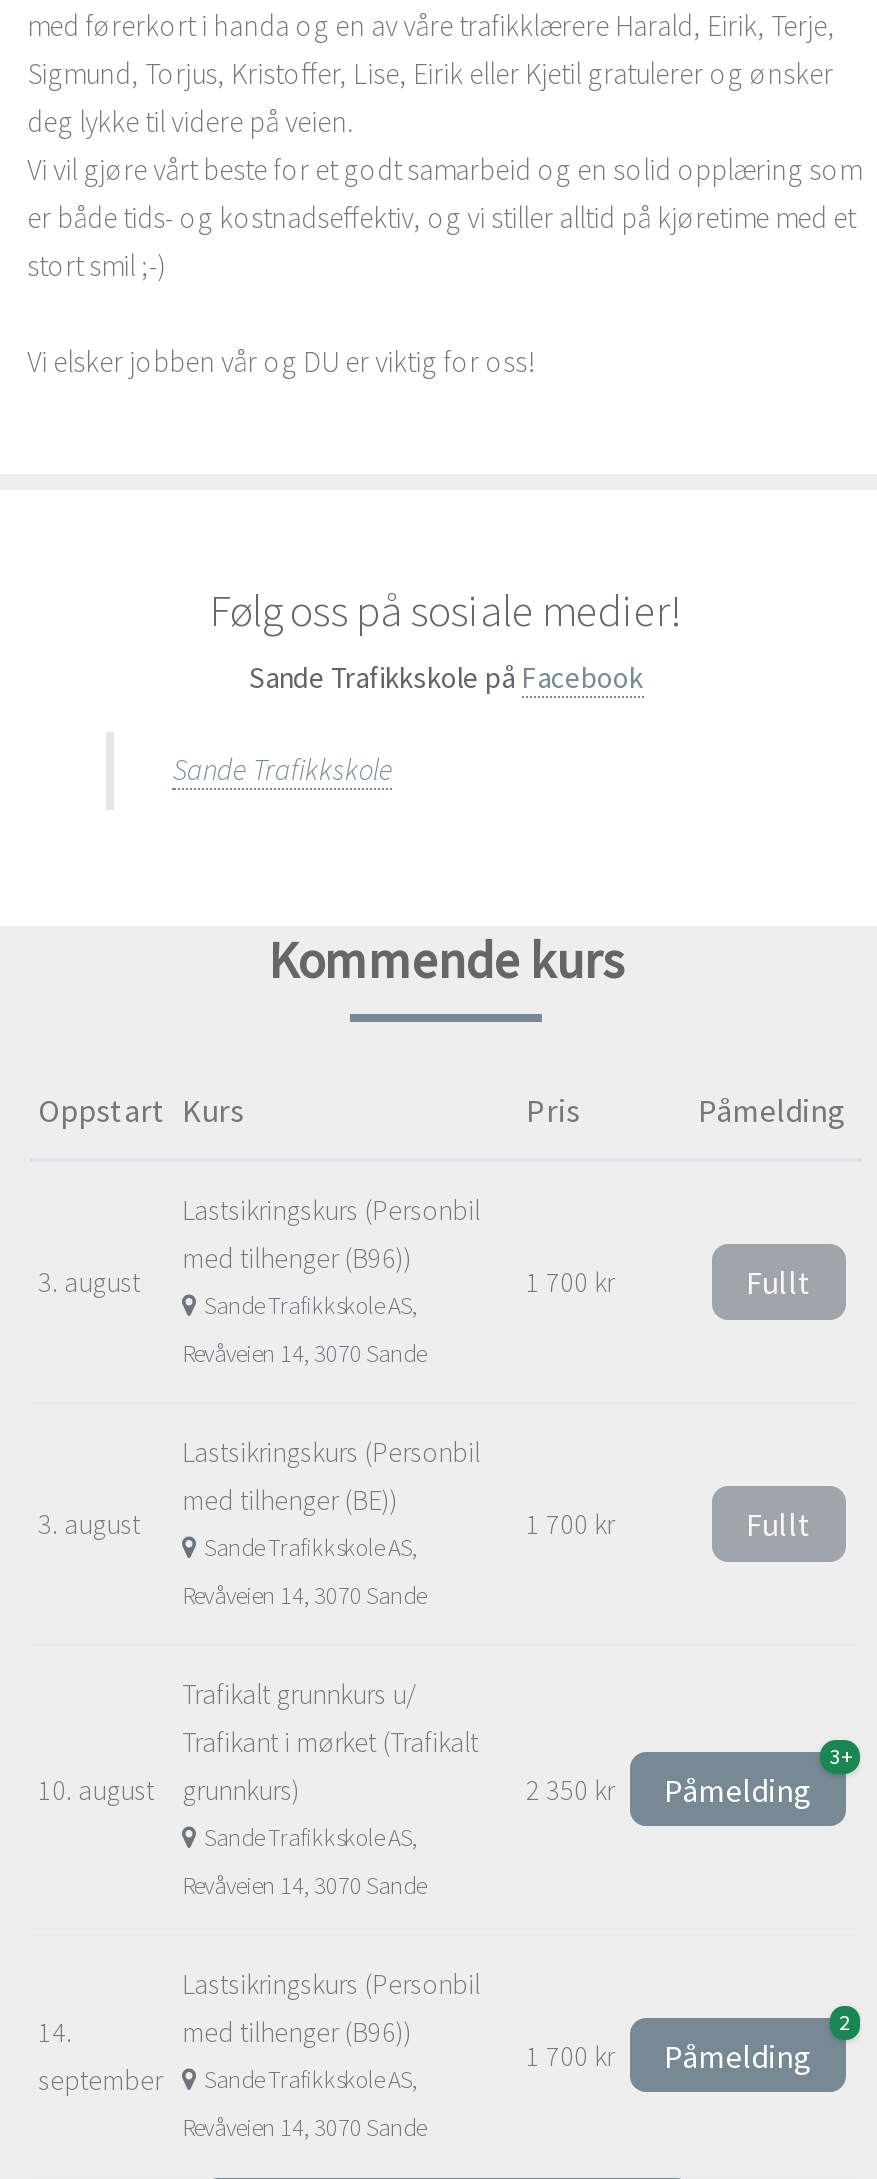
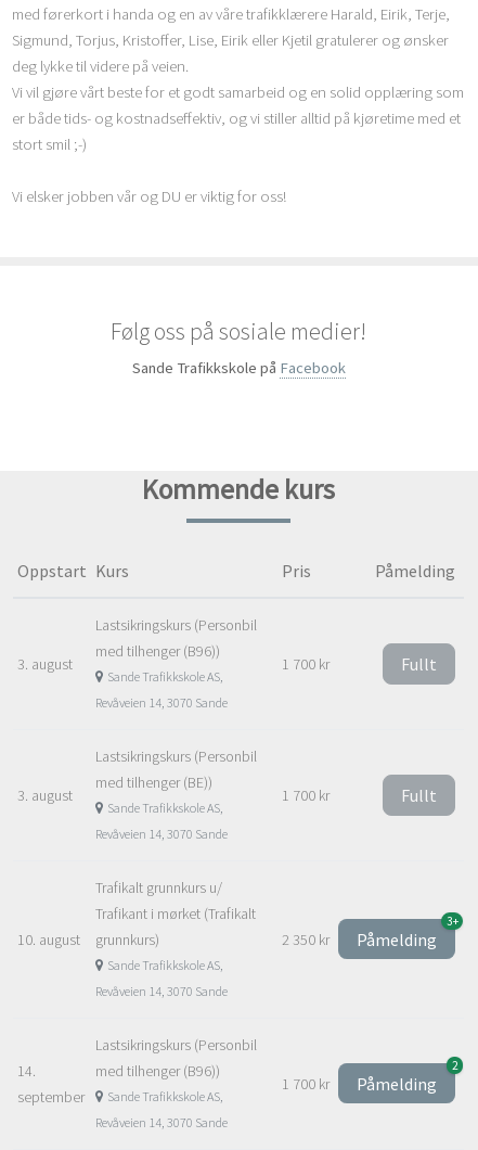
- Sande Trafikkskole
